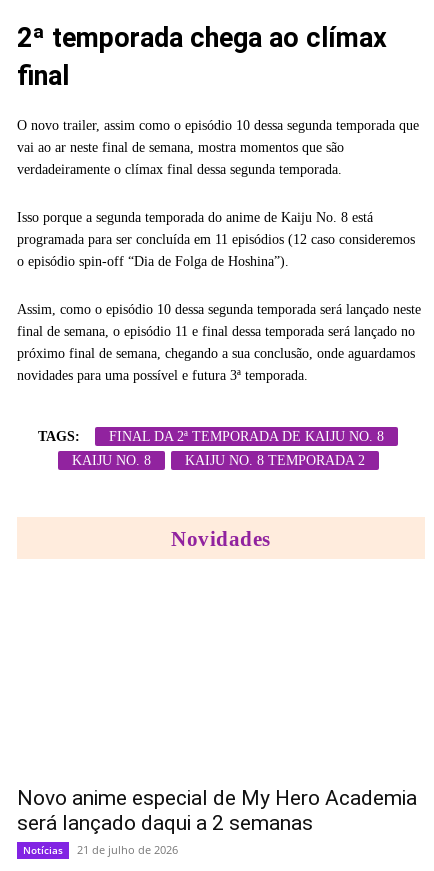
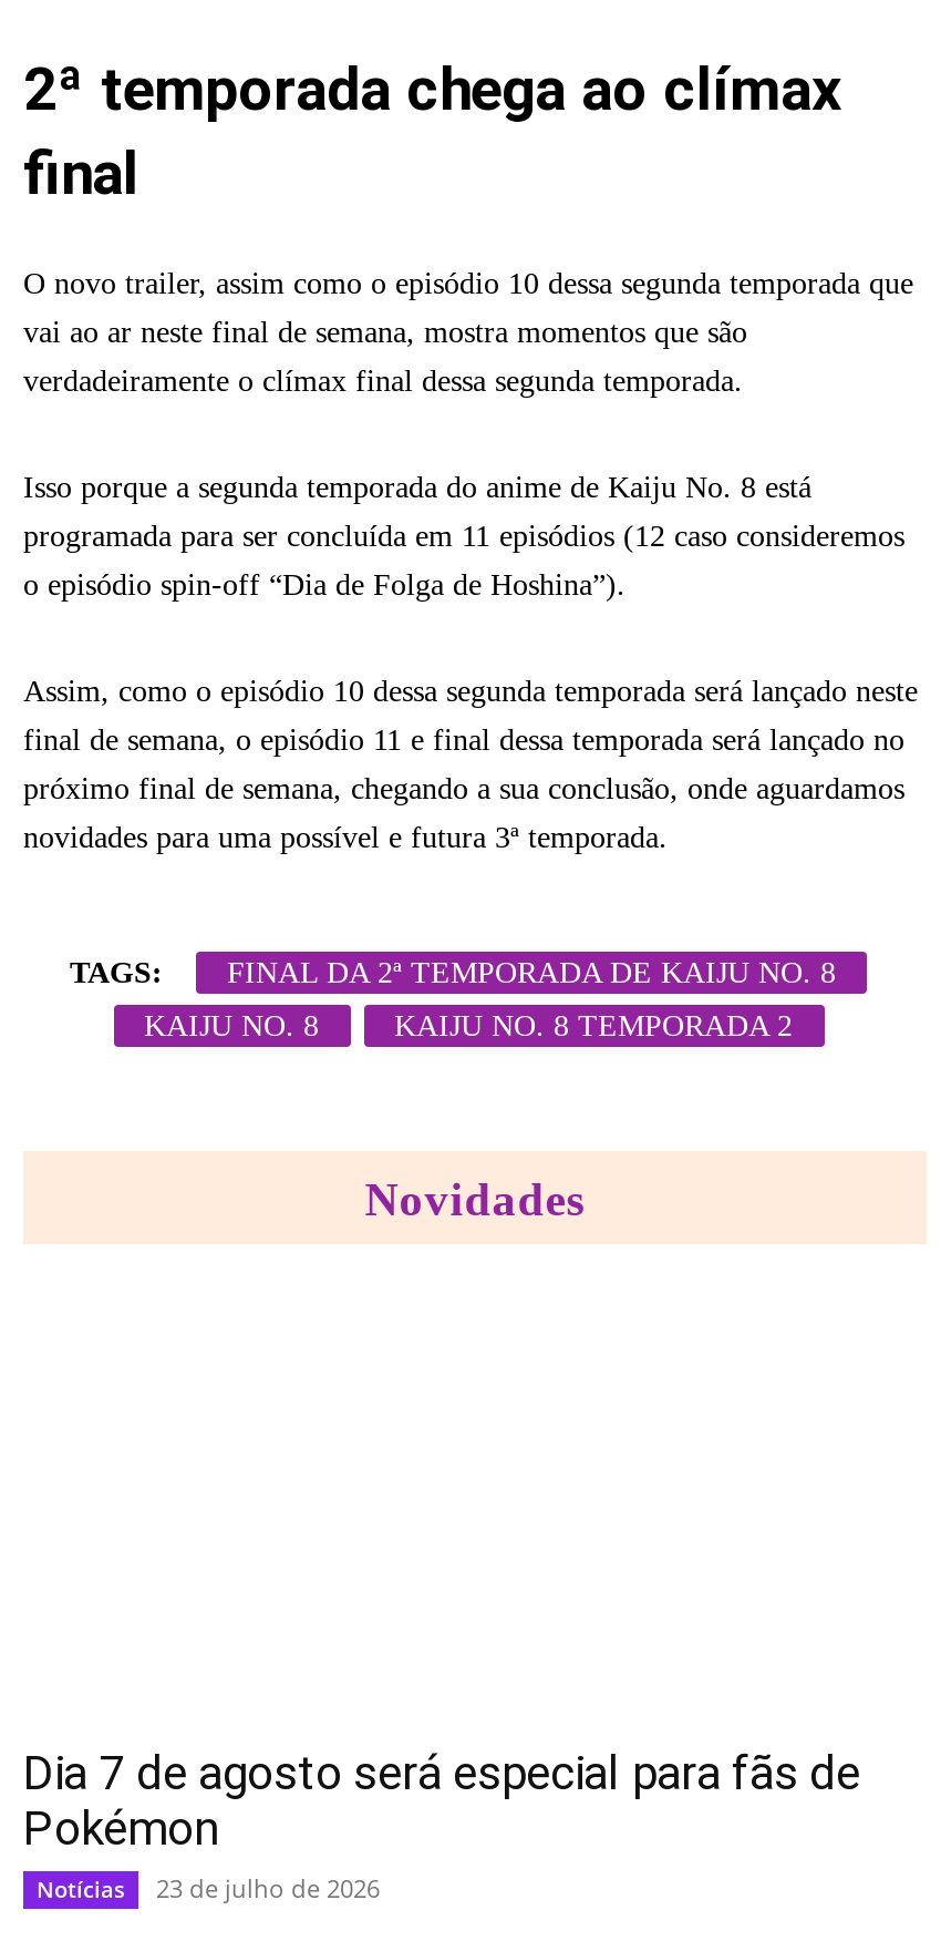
- Novo anime especial de My Hero Academia
- será lançado daqui a 2 semanas
+ Dia 7 de agosto será especial para fãs de
+ Pokémon

- Notícias 21 de julho de 2026
+ Notícias 23 de julho de 2026
